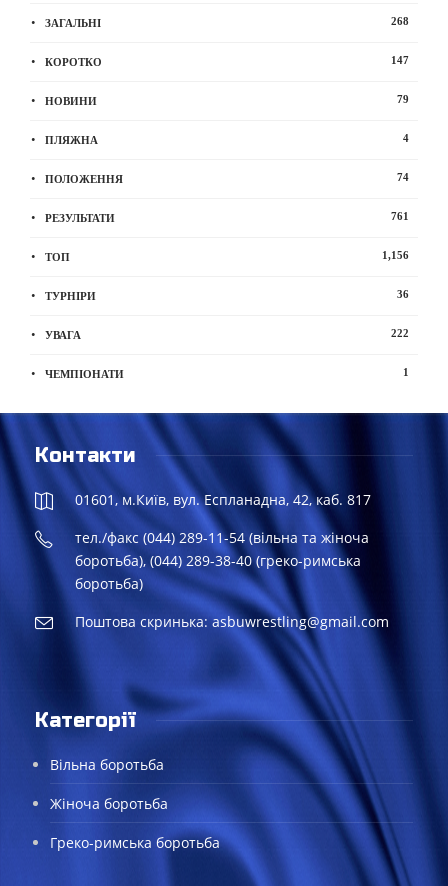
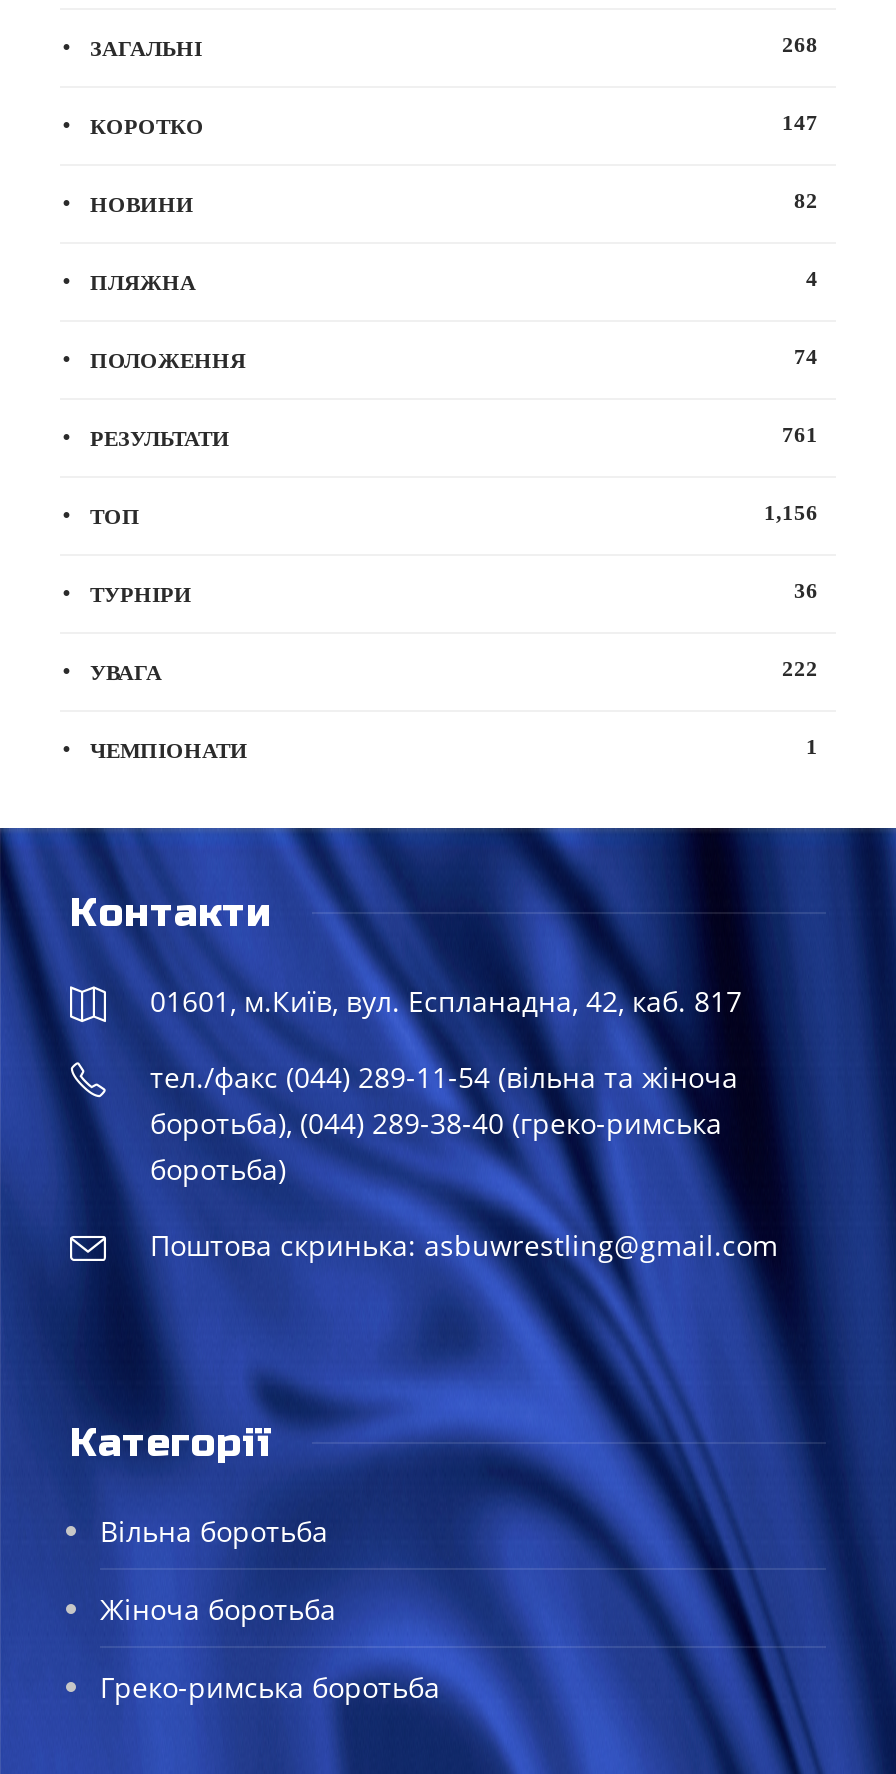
- 79
+ 82
